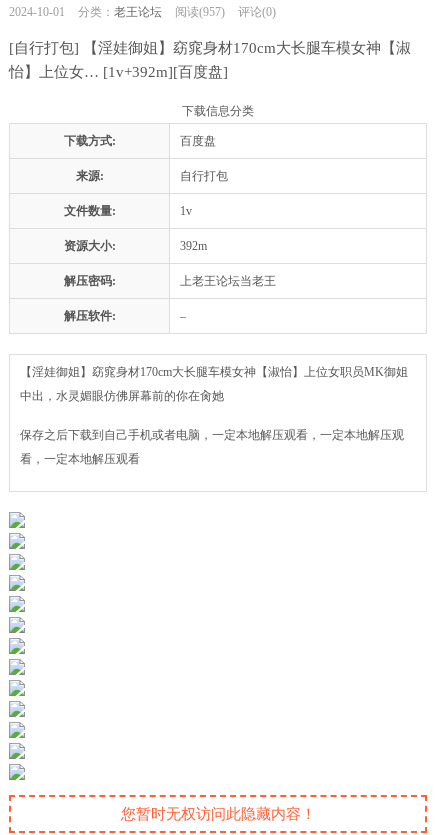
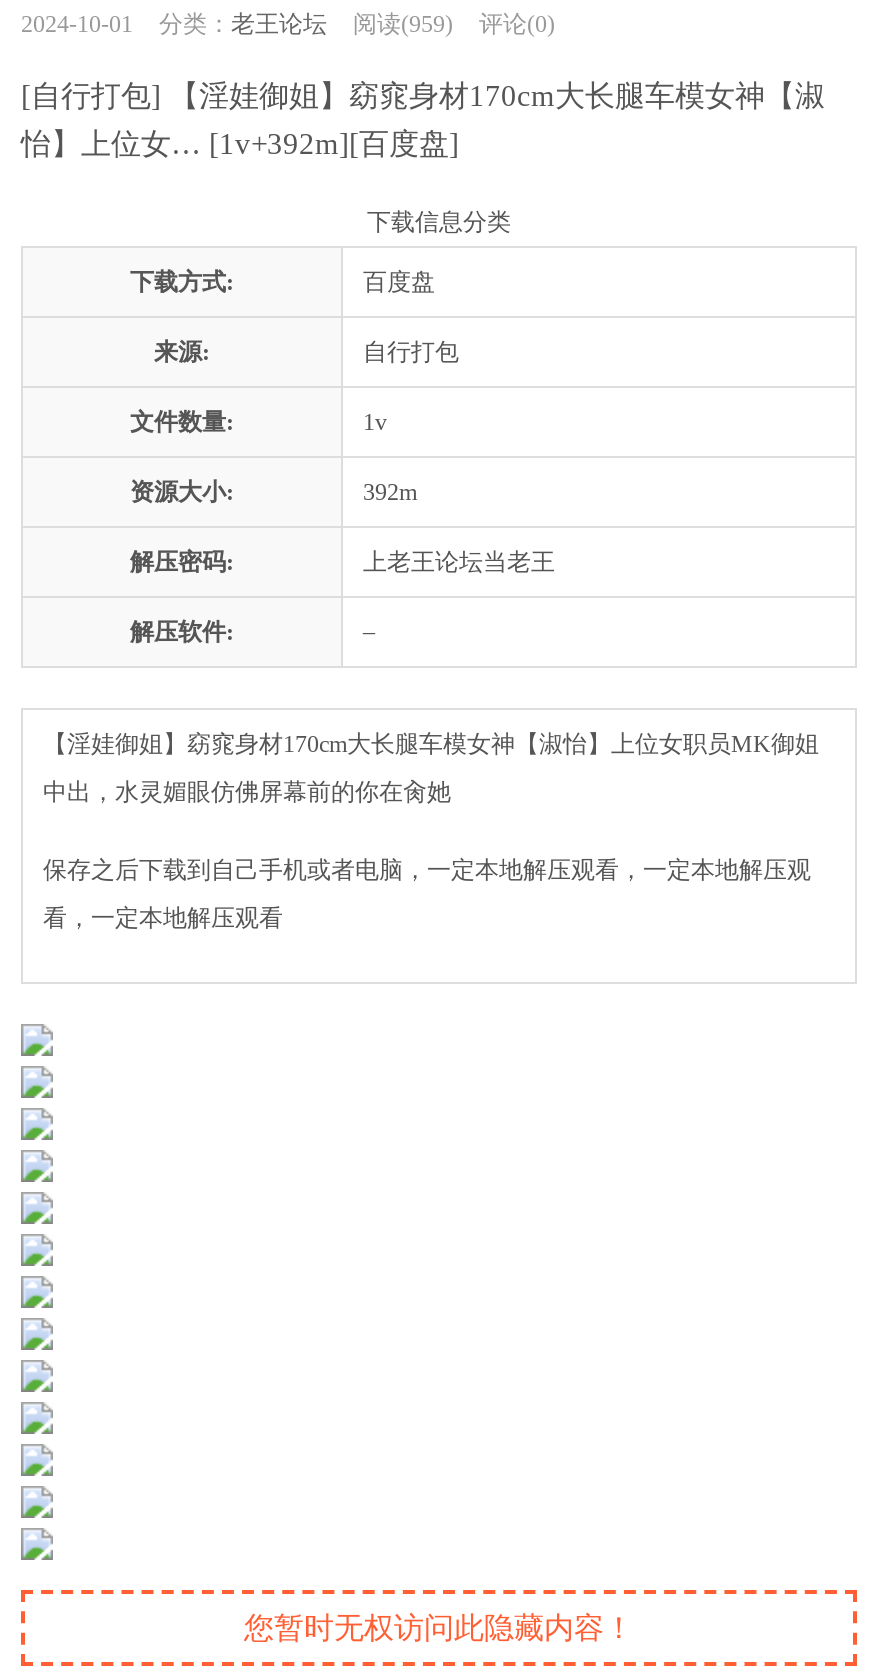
- 2024-10-01 分类：老王论坛 阅读(957) 评论(0)
+ 2024-10-01 分类：老王论坛 阅读(959) 评论(0)
